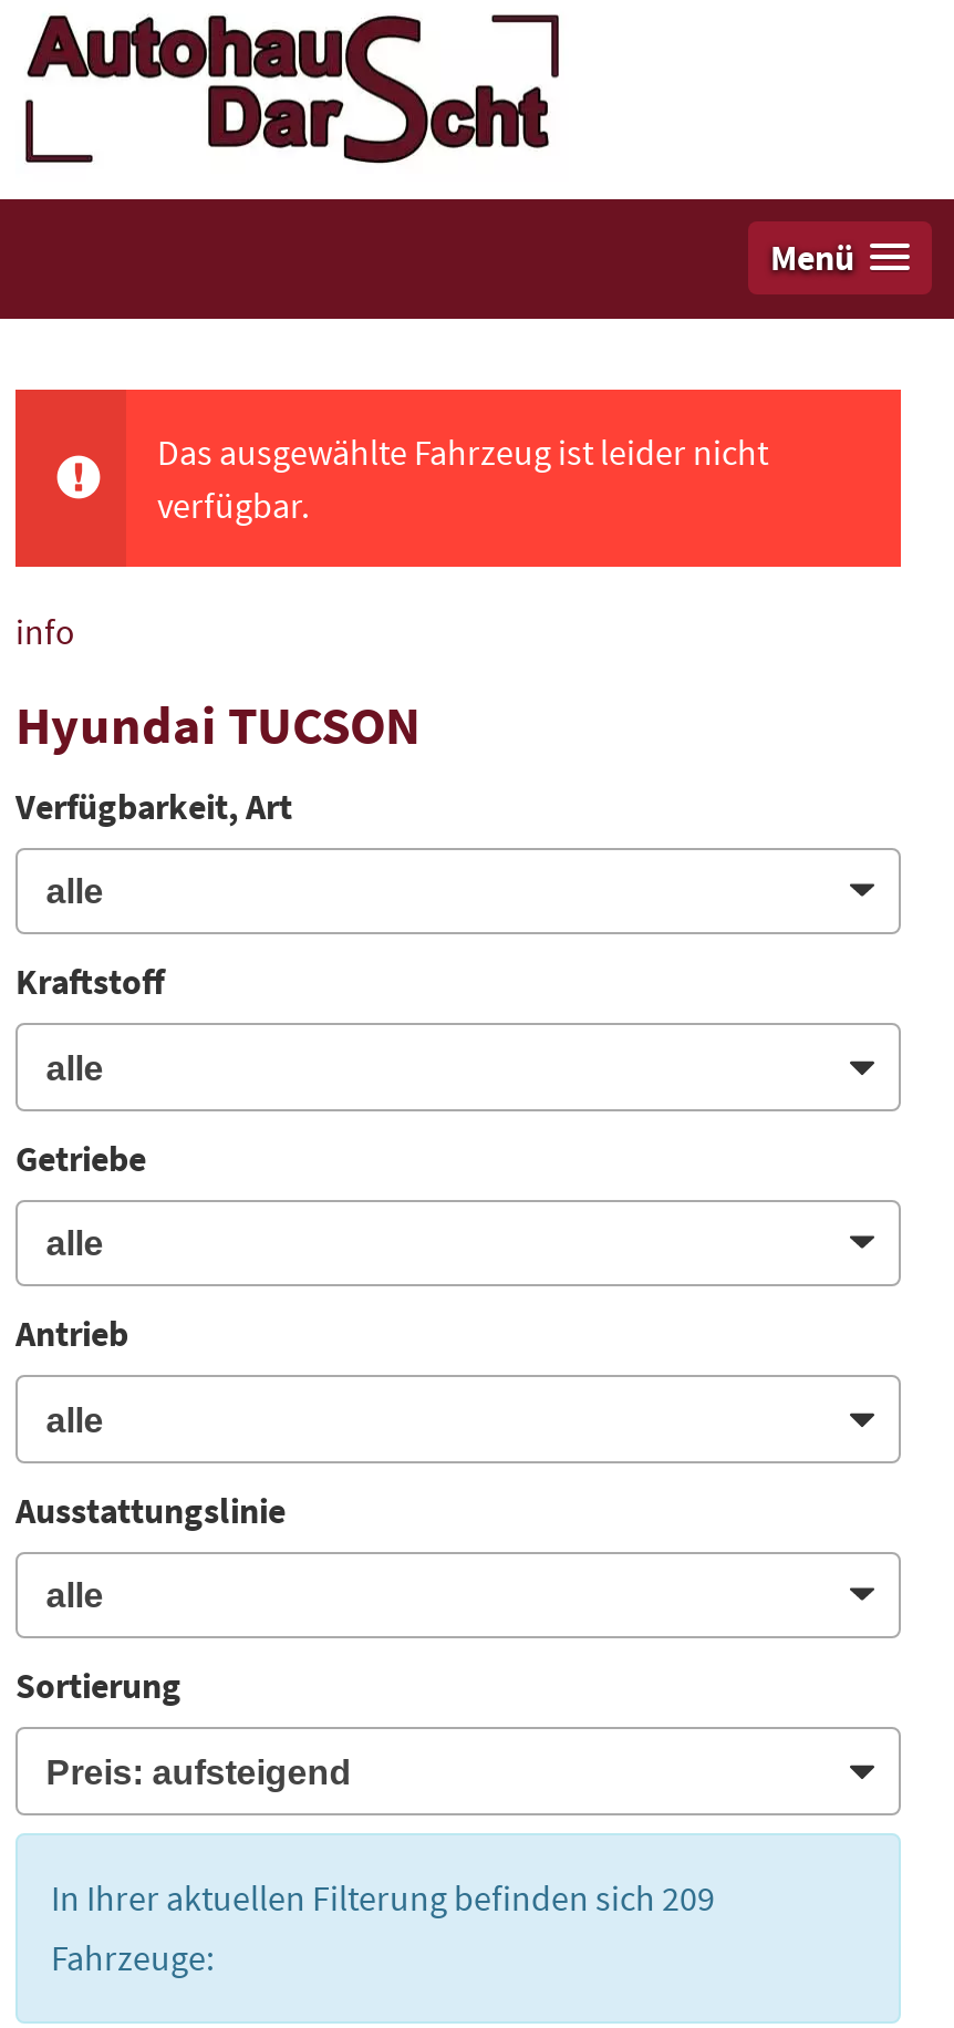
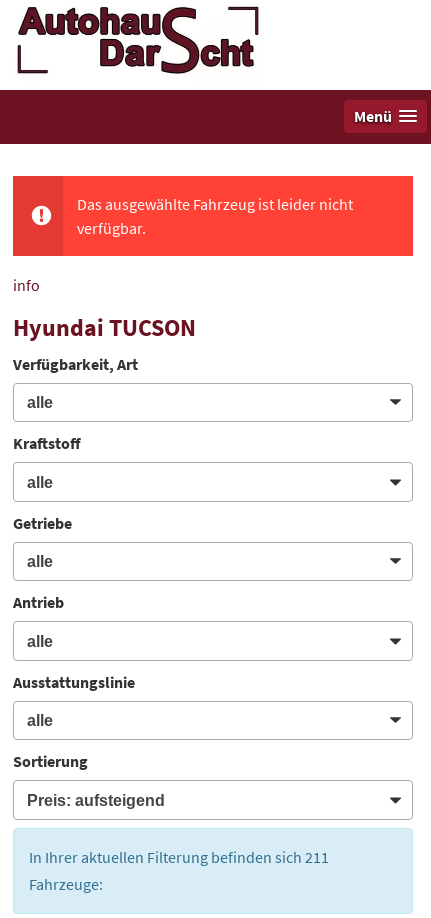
- In Ihrer aktuellen Filterung befinden sich 209
+ In Ihrer aktuellen Filterung befinden sich 211
